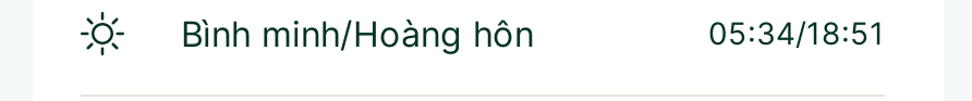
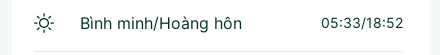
- 05:34/18:51
+ 05:33/18:52
